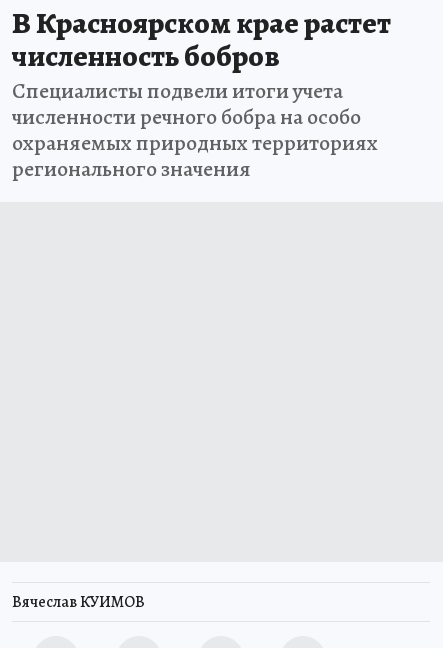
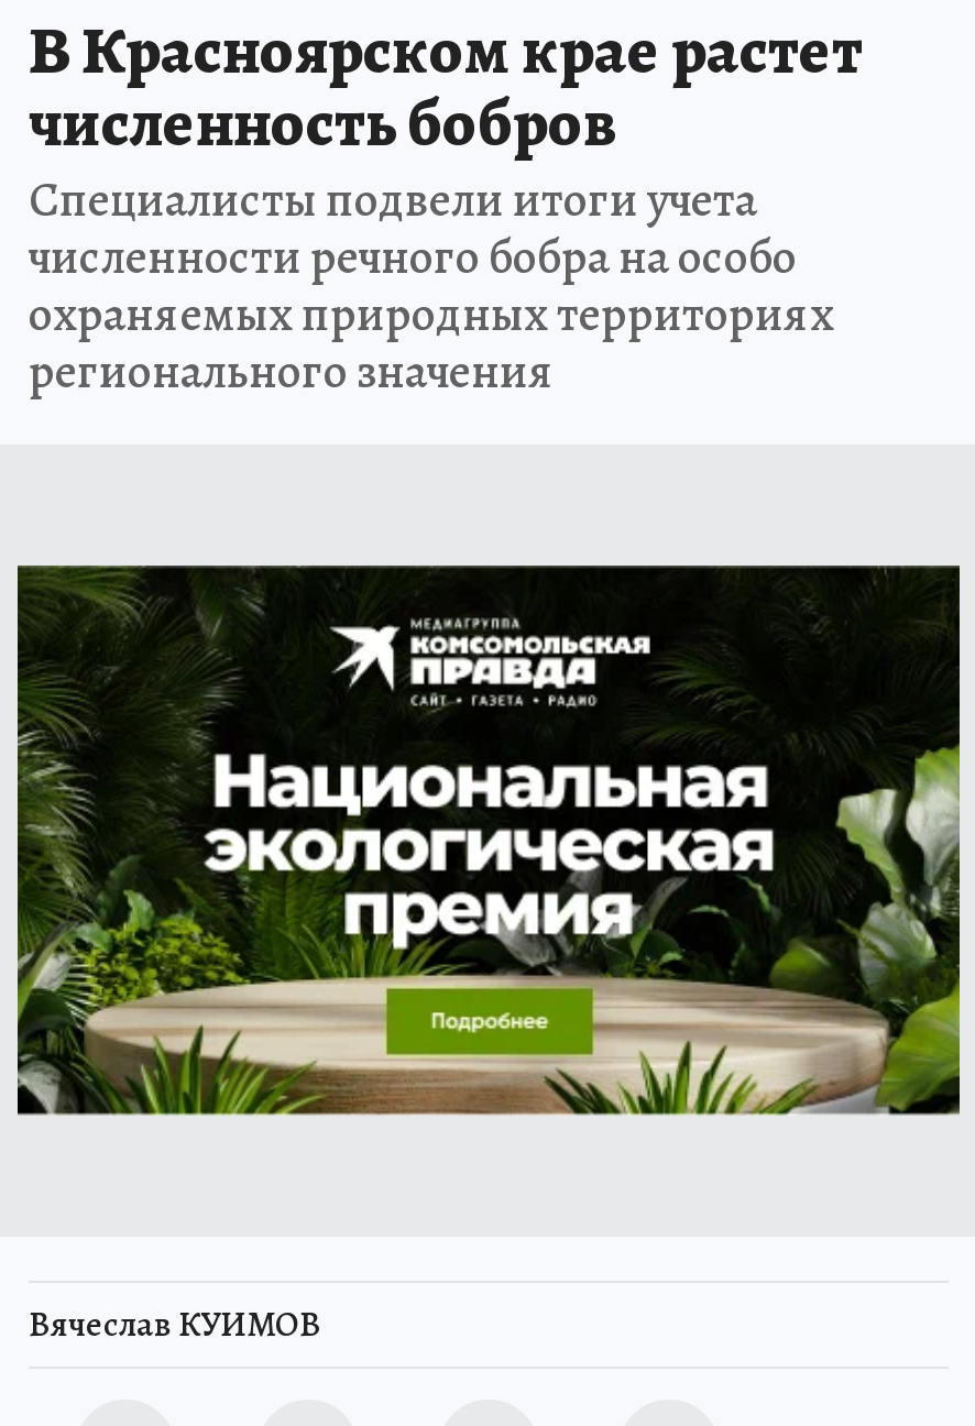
+ [image]
